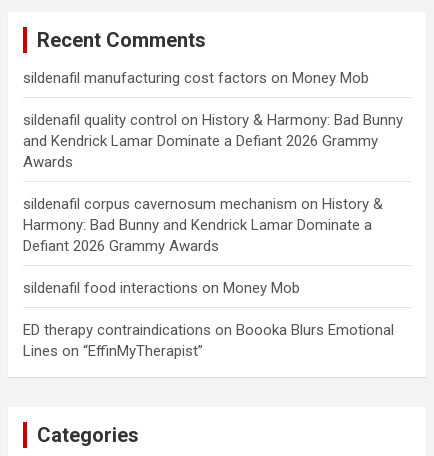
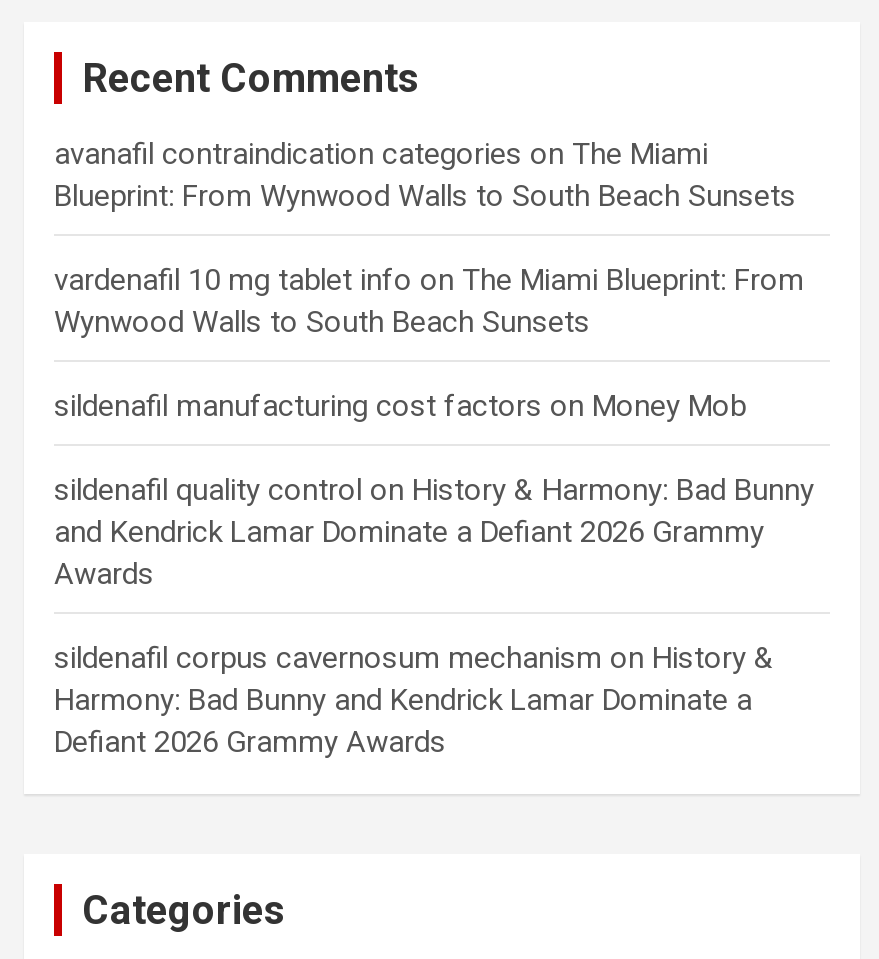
+ avanafil contraindication categories on The Miami
+ Blueprint: From Wynwood Walls to South Beach Sunsets
+ vardenafil 10 mg tablet info on The Miami Blueprint: From
+ Wynwood Walls to South Beach Sunsets

moved down: sildenafil manufacturing cost factors on Money Mob | sildenafil quality control on History & Harmony: Bad Bunny | and Kendrick Lamar Dominate a Defiant 2026 Grammy | Awards | sildenafil corpus cavernosum mechanism on History & | Harmony: Bad Bunny and Kendrick Lamar Dominate a | Defiant 2026 Grammy Awards

- sildenafil food interactions on Money Mob
- ED therapy contraindications on Boooka Blurs Emotional
- Lines on “EffinMyTherapist”
